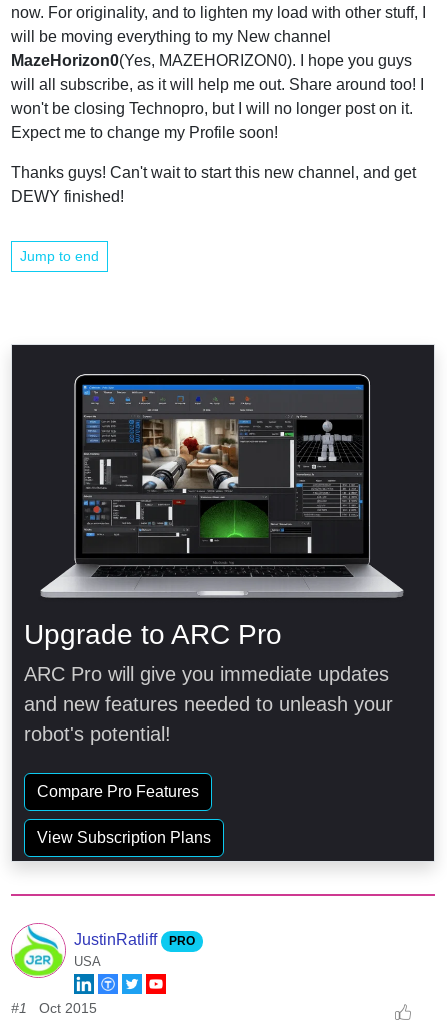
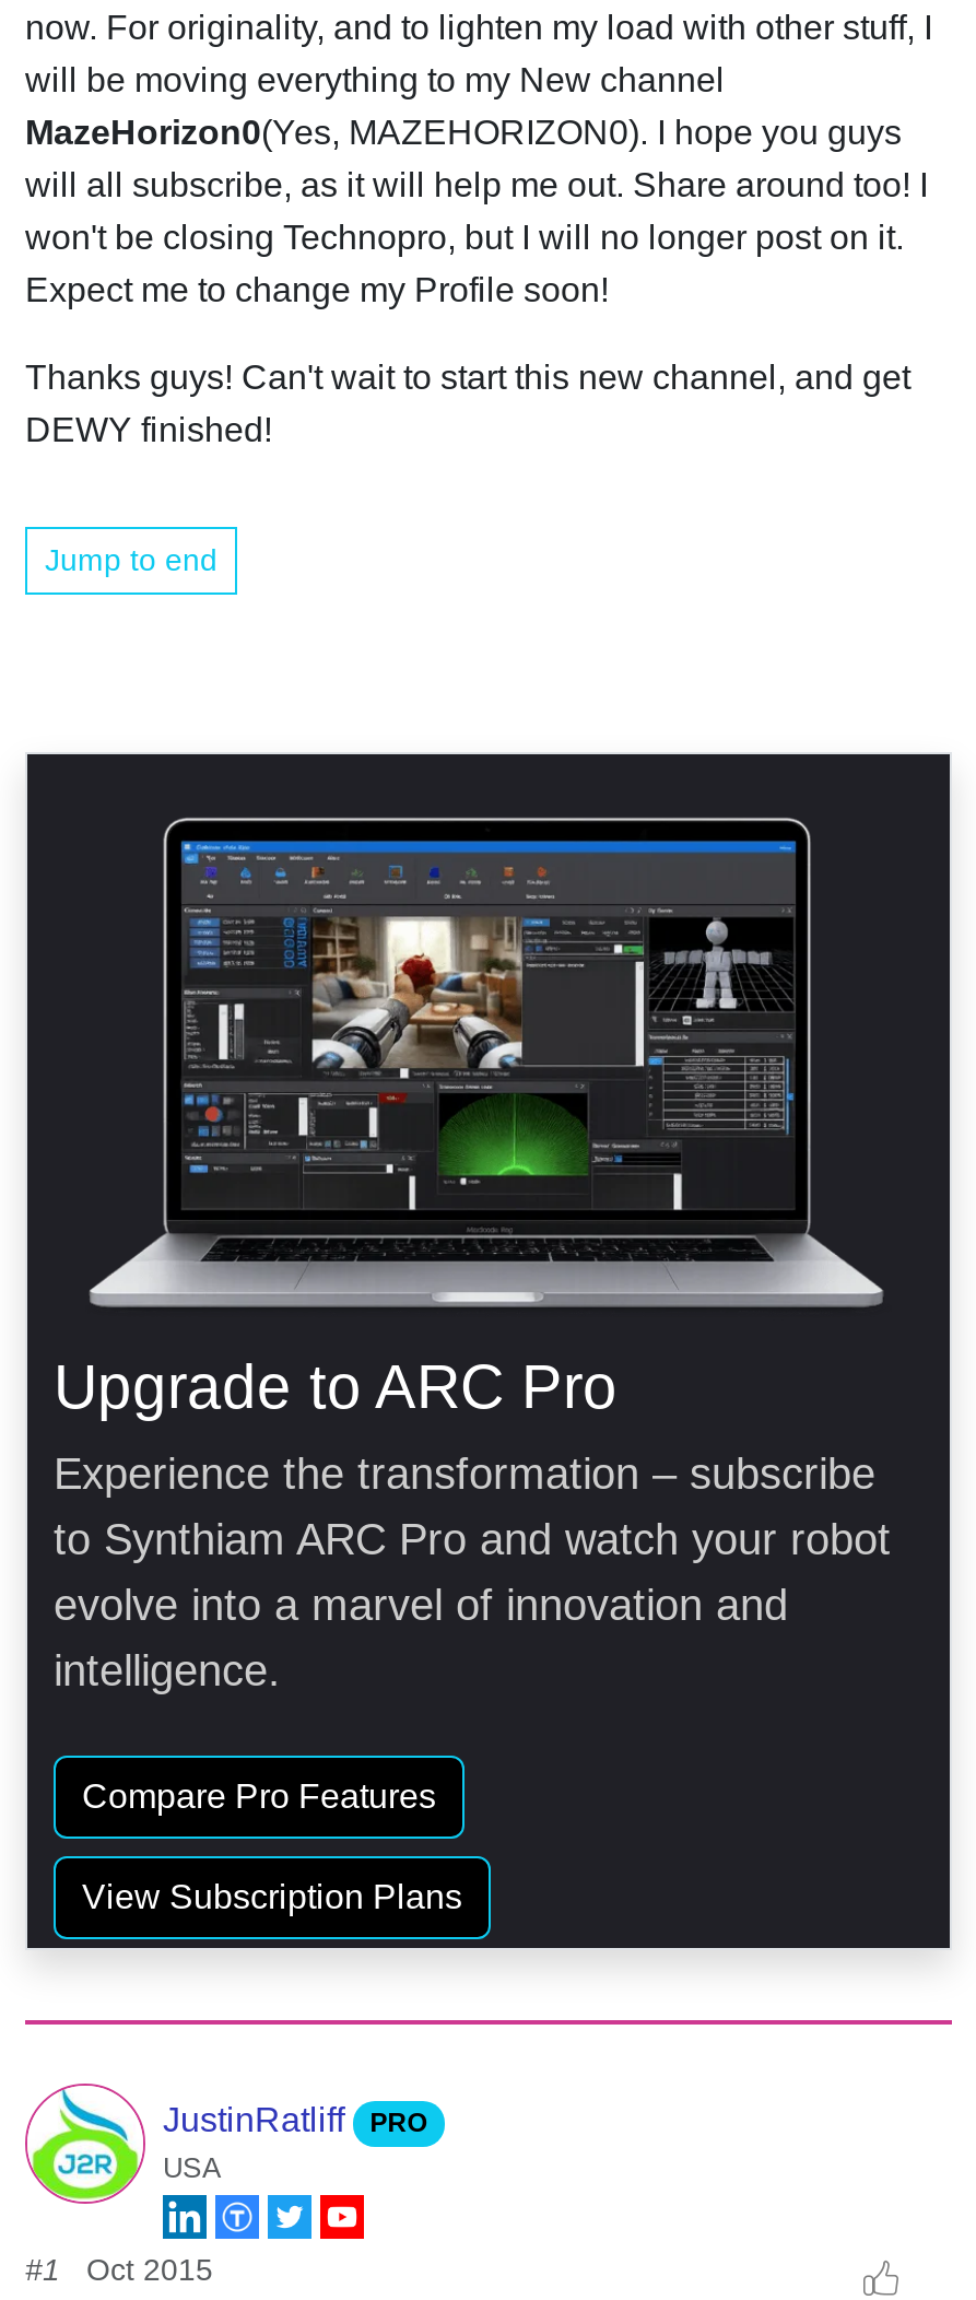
- ARC Pro will give you immediate updates
- and new features needed to unleash your
- robot's potential!
+ Experience the transformation – subscribe
+ to Synthiam ARC Pro and watch your robot
+ evolve into a marvel of innovation and
+ intelligence.
